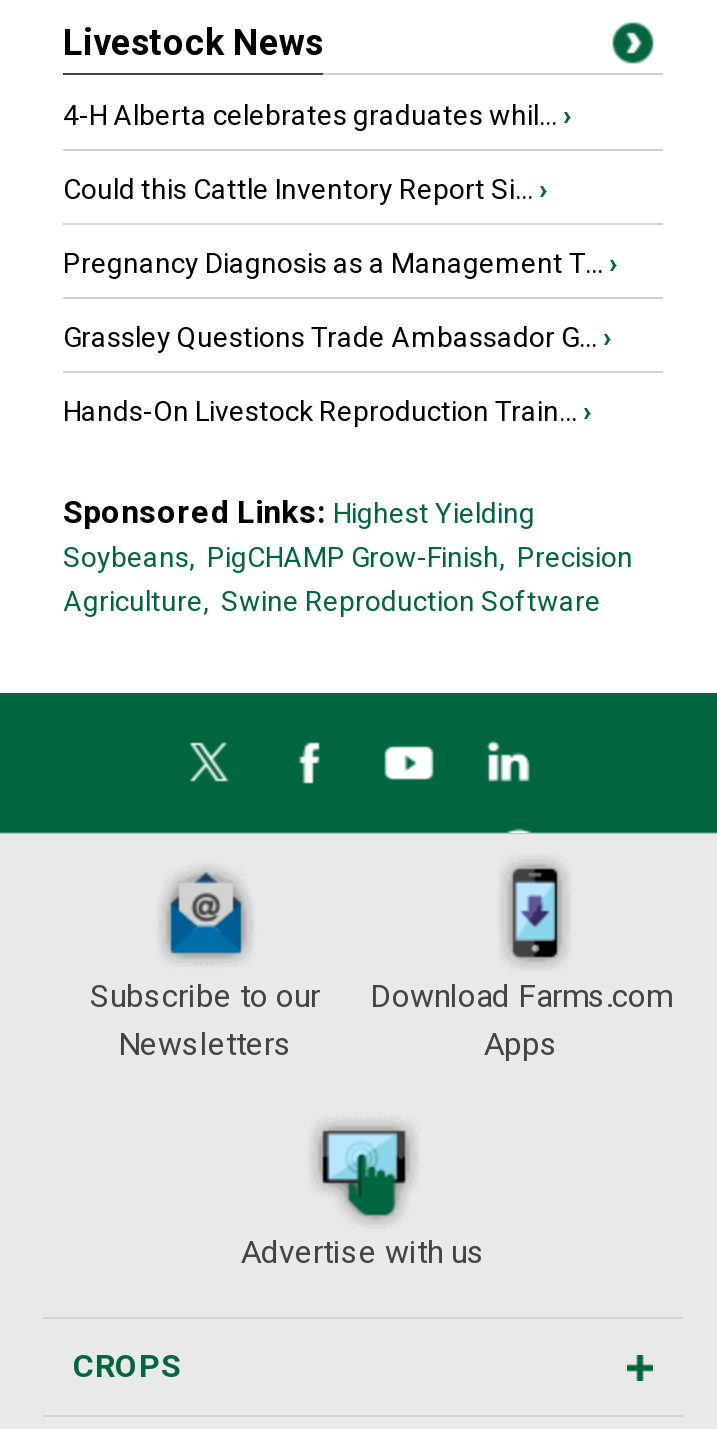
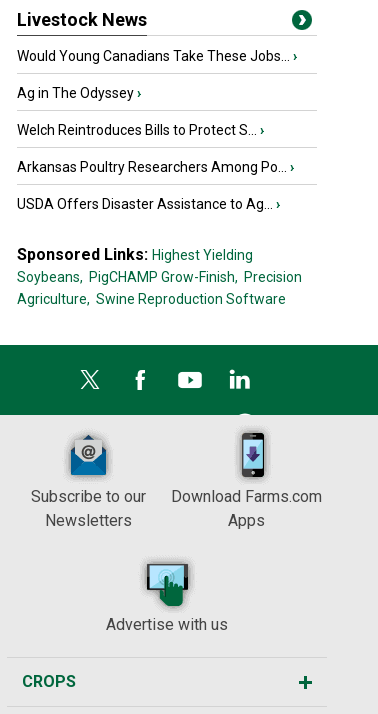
- 4-H Alberta celebrates graduates whil... ›
+ Would Young Canadians Take These Jobs... ›

- Could this Cattle Inventory Report Si... ›
+ Ag in The Odyssey ›

- Pregnancy Diagnosis as a Management T... ›
+ Welch Reintroduces Bills to Protect S... ›

- Grassley Questions Trade Ambassador G... ›
+ Arkansas Poultry Researchers Among Po... ›

- Hands-On Livestock Reproduction Train... ›
+ USDA Offers Disaster Assistance to Ag... ›
